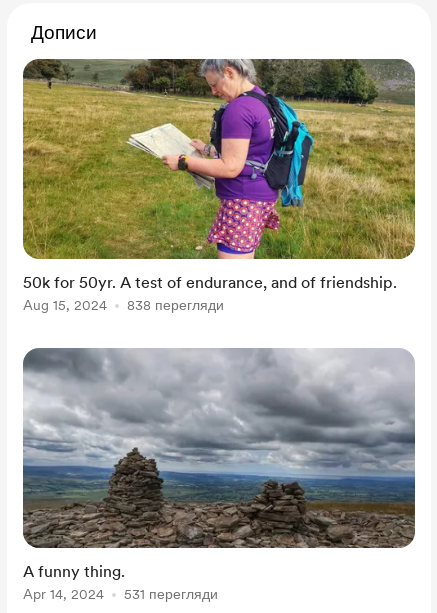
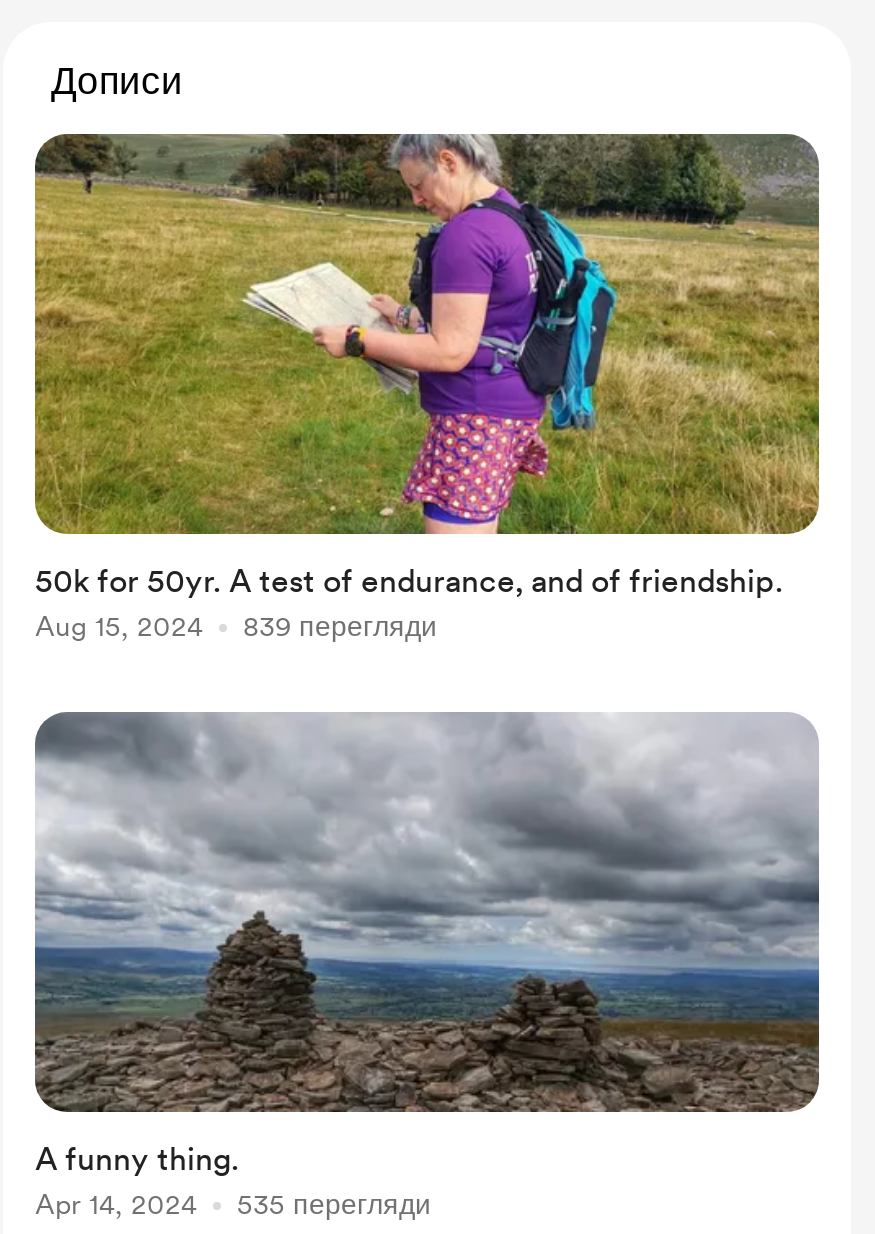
- Aug 15, 2024 838 перегляди
+ Aug 15, 2024 839 перегляди

- Apr 14, 2024 531 перегляди
+ Apr 14, 2024 535 перегляди
